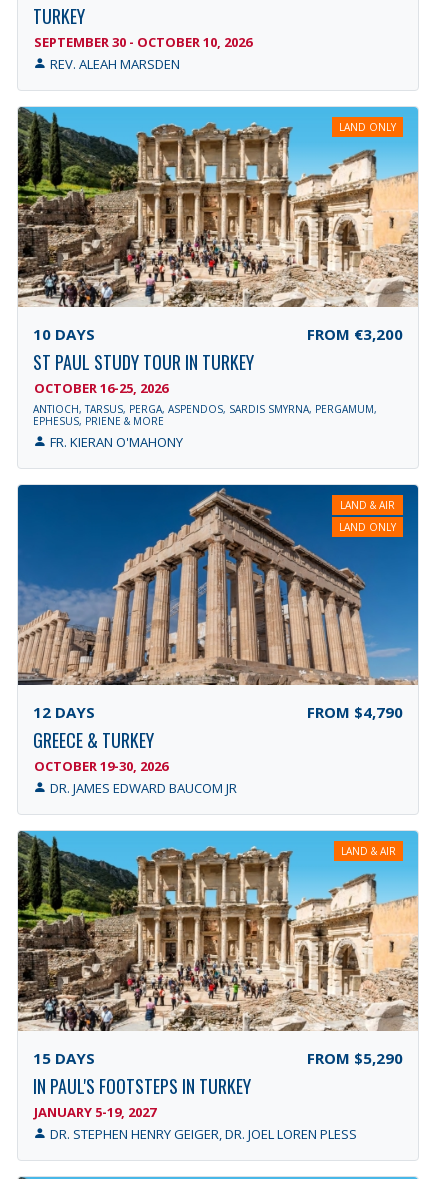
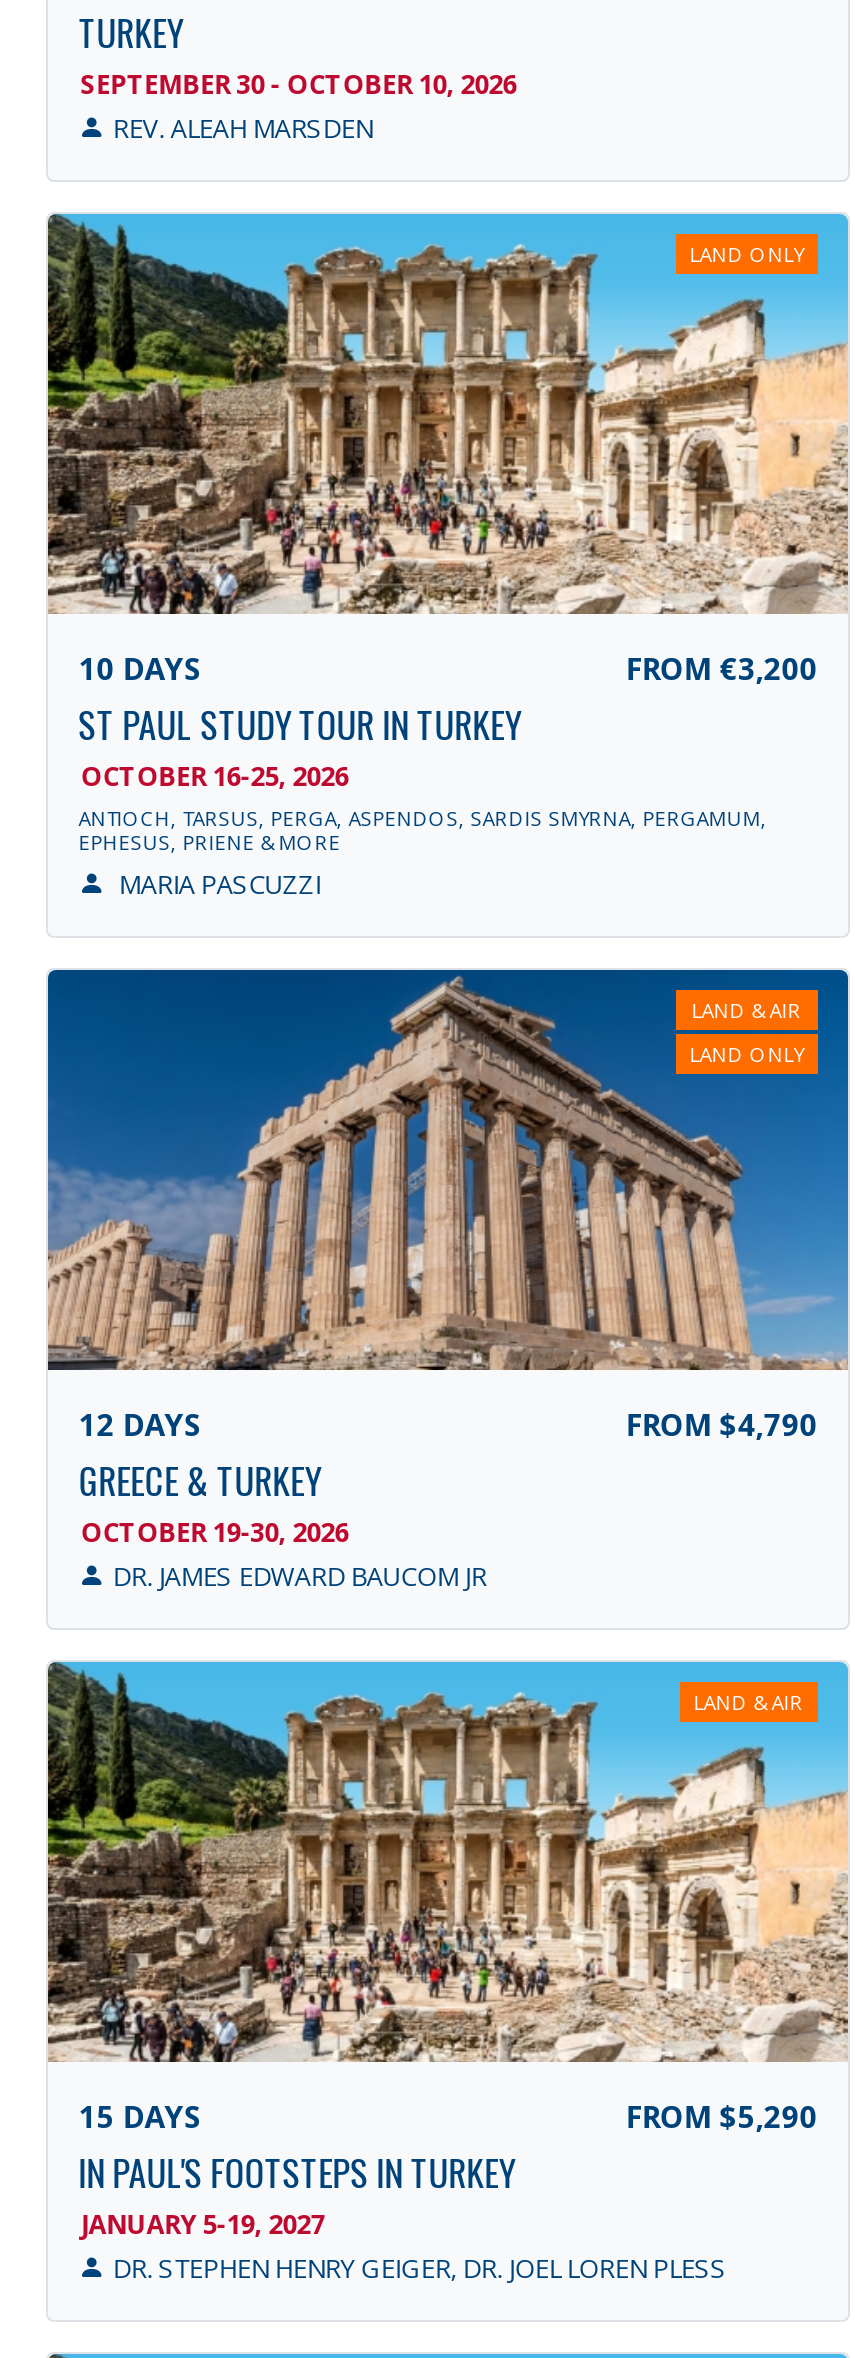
- FR. KIERAN O'MAHONY
+ MARIA PASCUZZI
